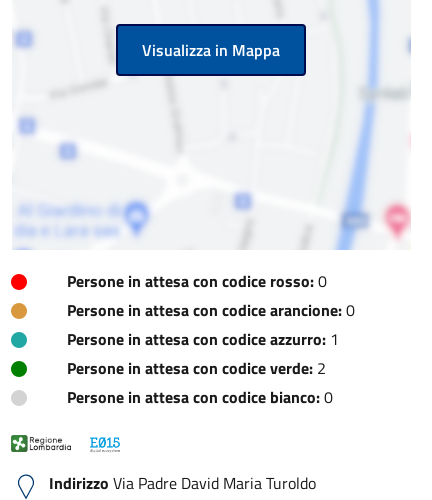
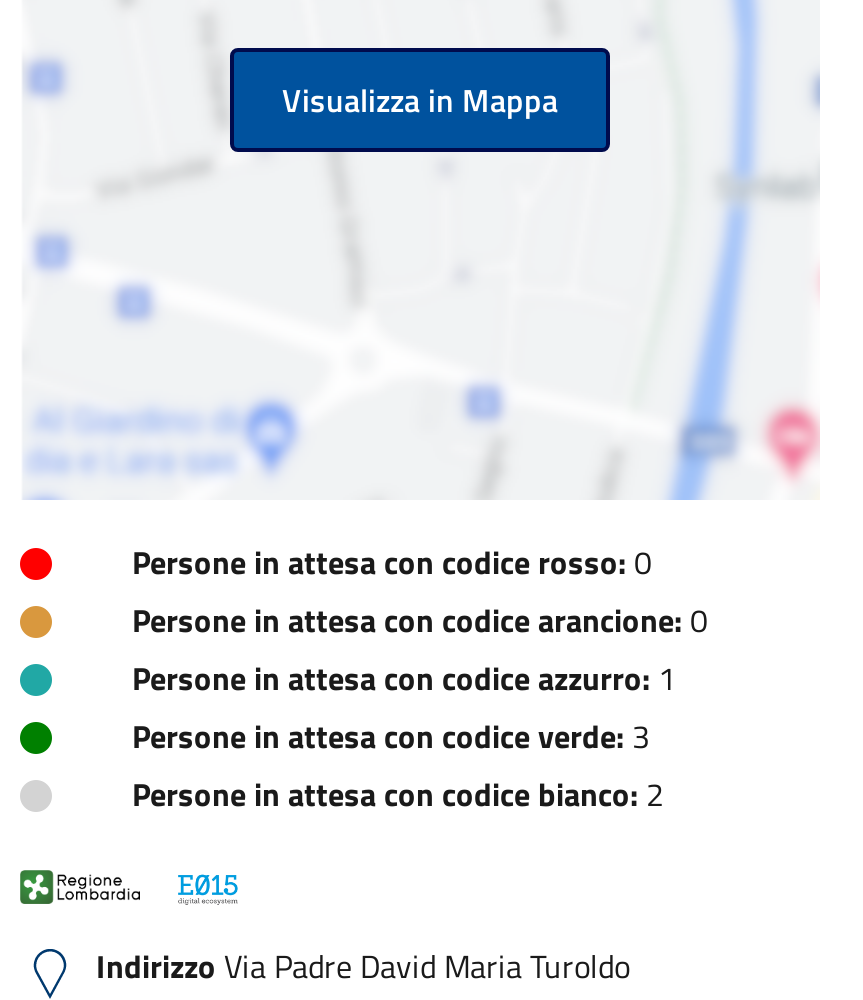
- Persone in attesa con codice verde: 2
+ Persone in attesa con codice verde: 3

- Persone in attesa con codice bianco: 0
+ Persone in attesa con codice bianco: 2
